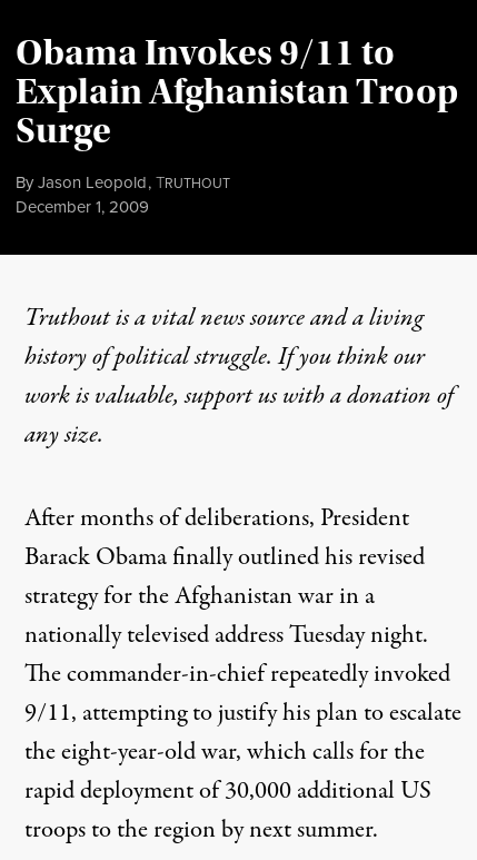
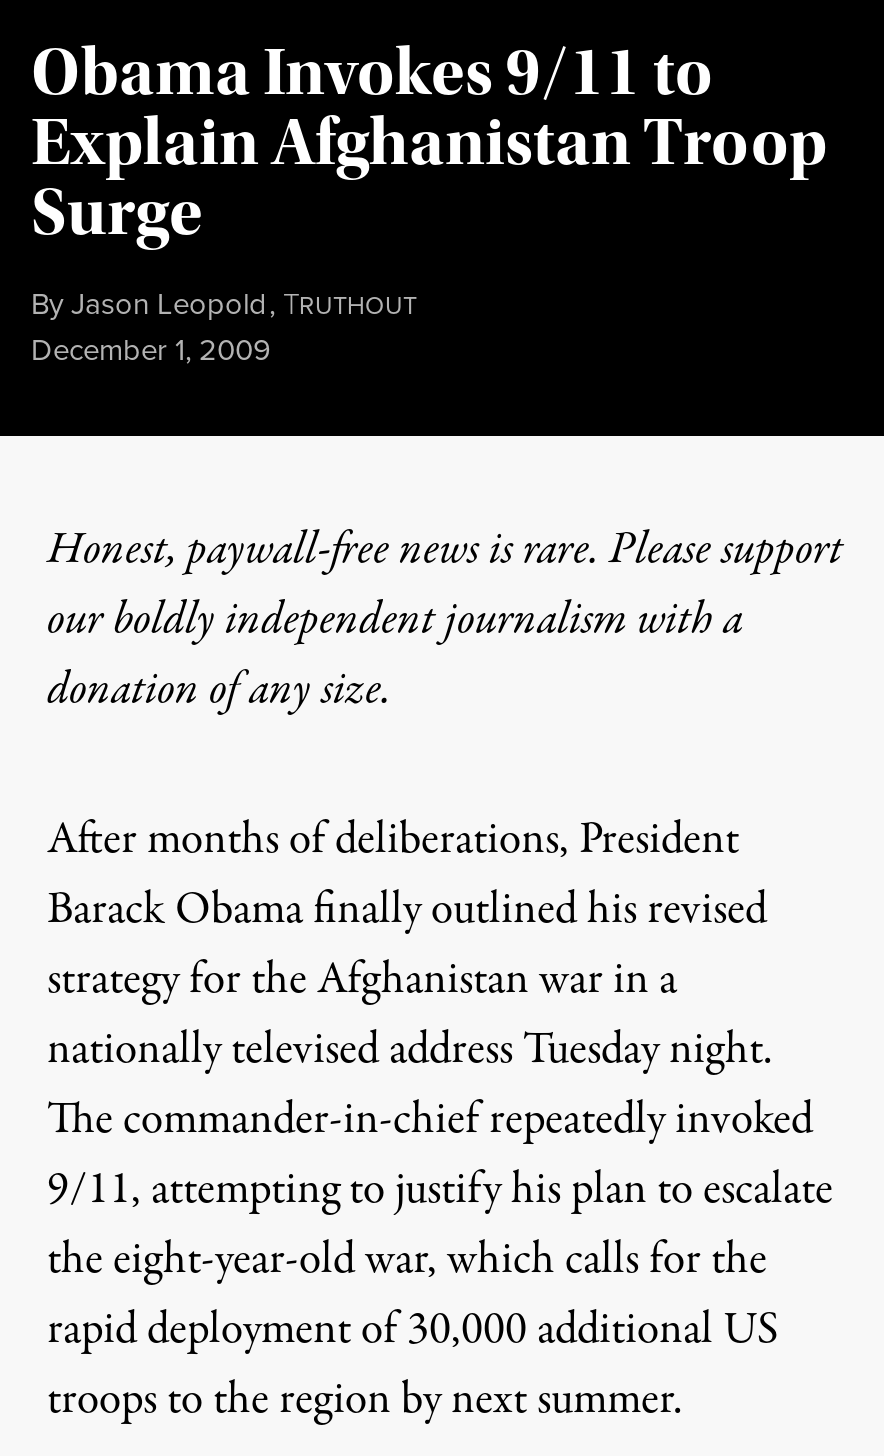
- Truthout is a vital news source and a living
- history of political struggle. If you think our
- work is valuable, support us with a donation of
- any size.
+ Honest, paywall-free news is rare. Please support
+ our boldly independent journalism with a
+ donation of any size.
